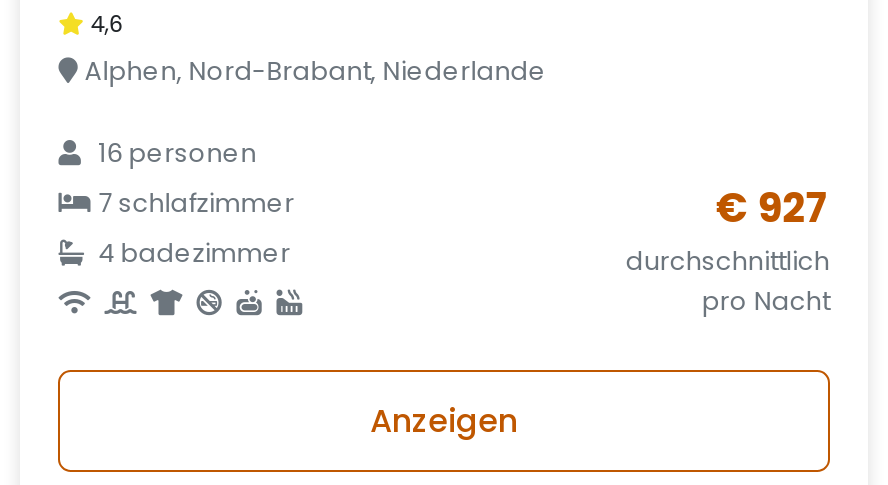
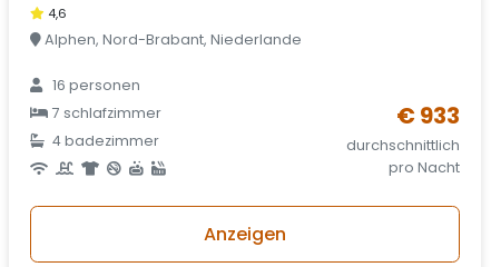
- € 927
+ € 933
